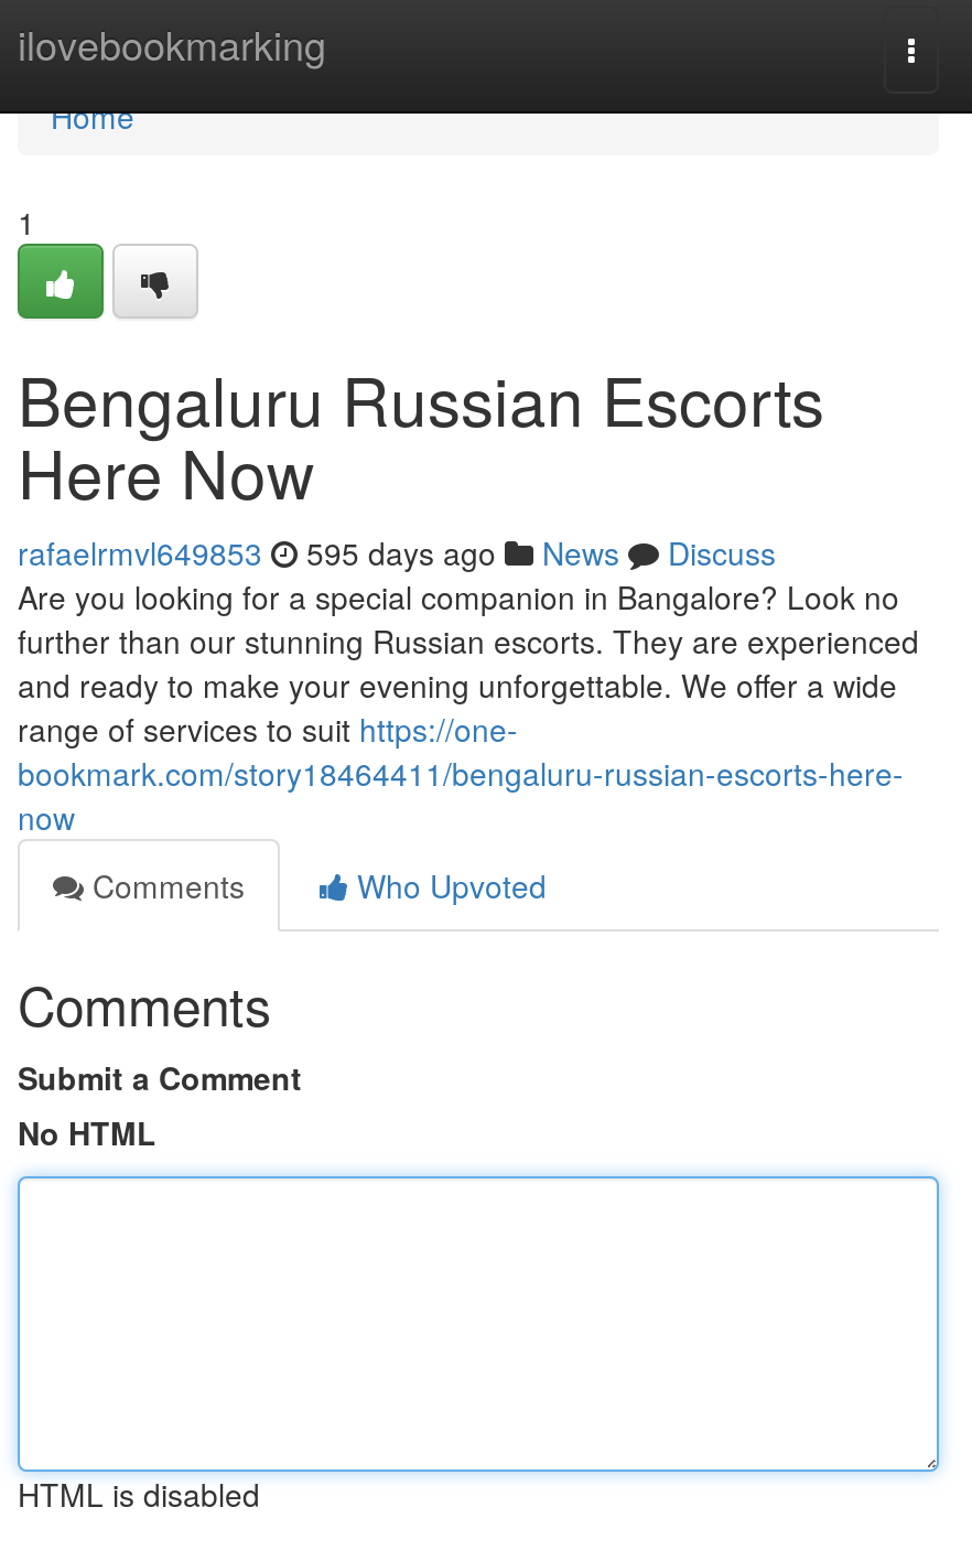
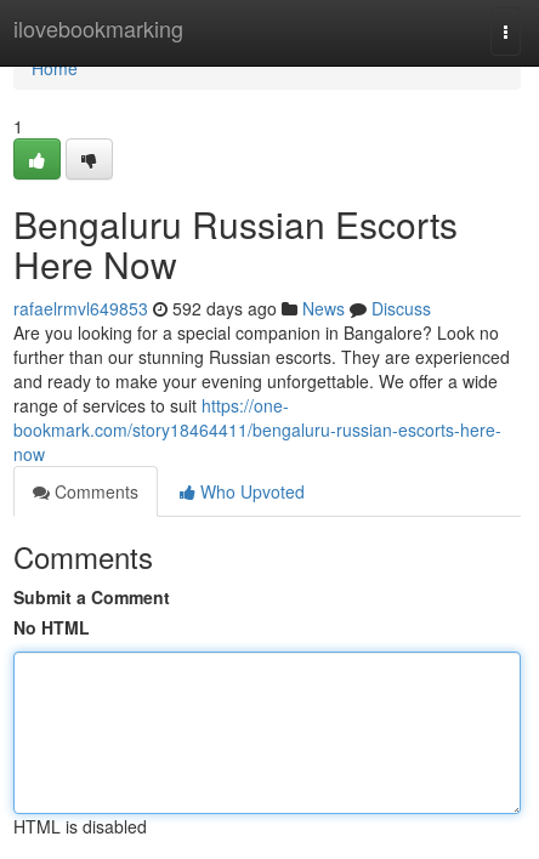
- rafaelrmvl649853 595 days ago News Discuss
+ rafaelrmvl649853 592 days ago News Discuss
